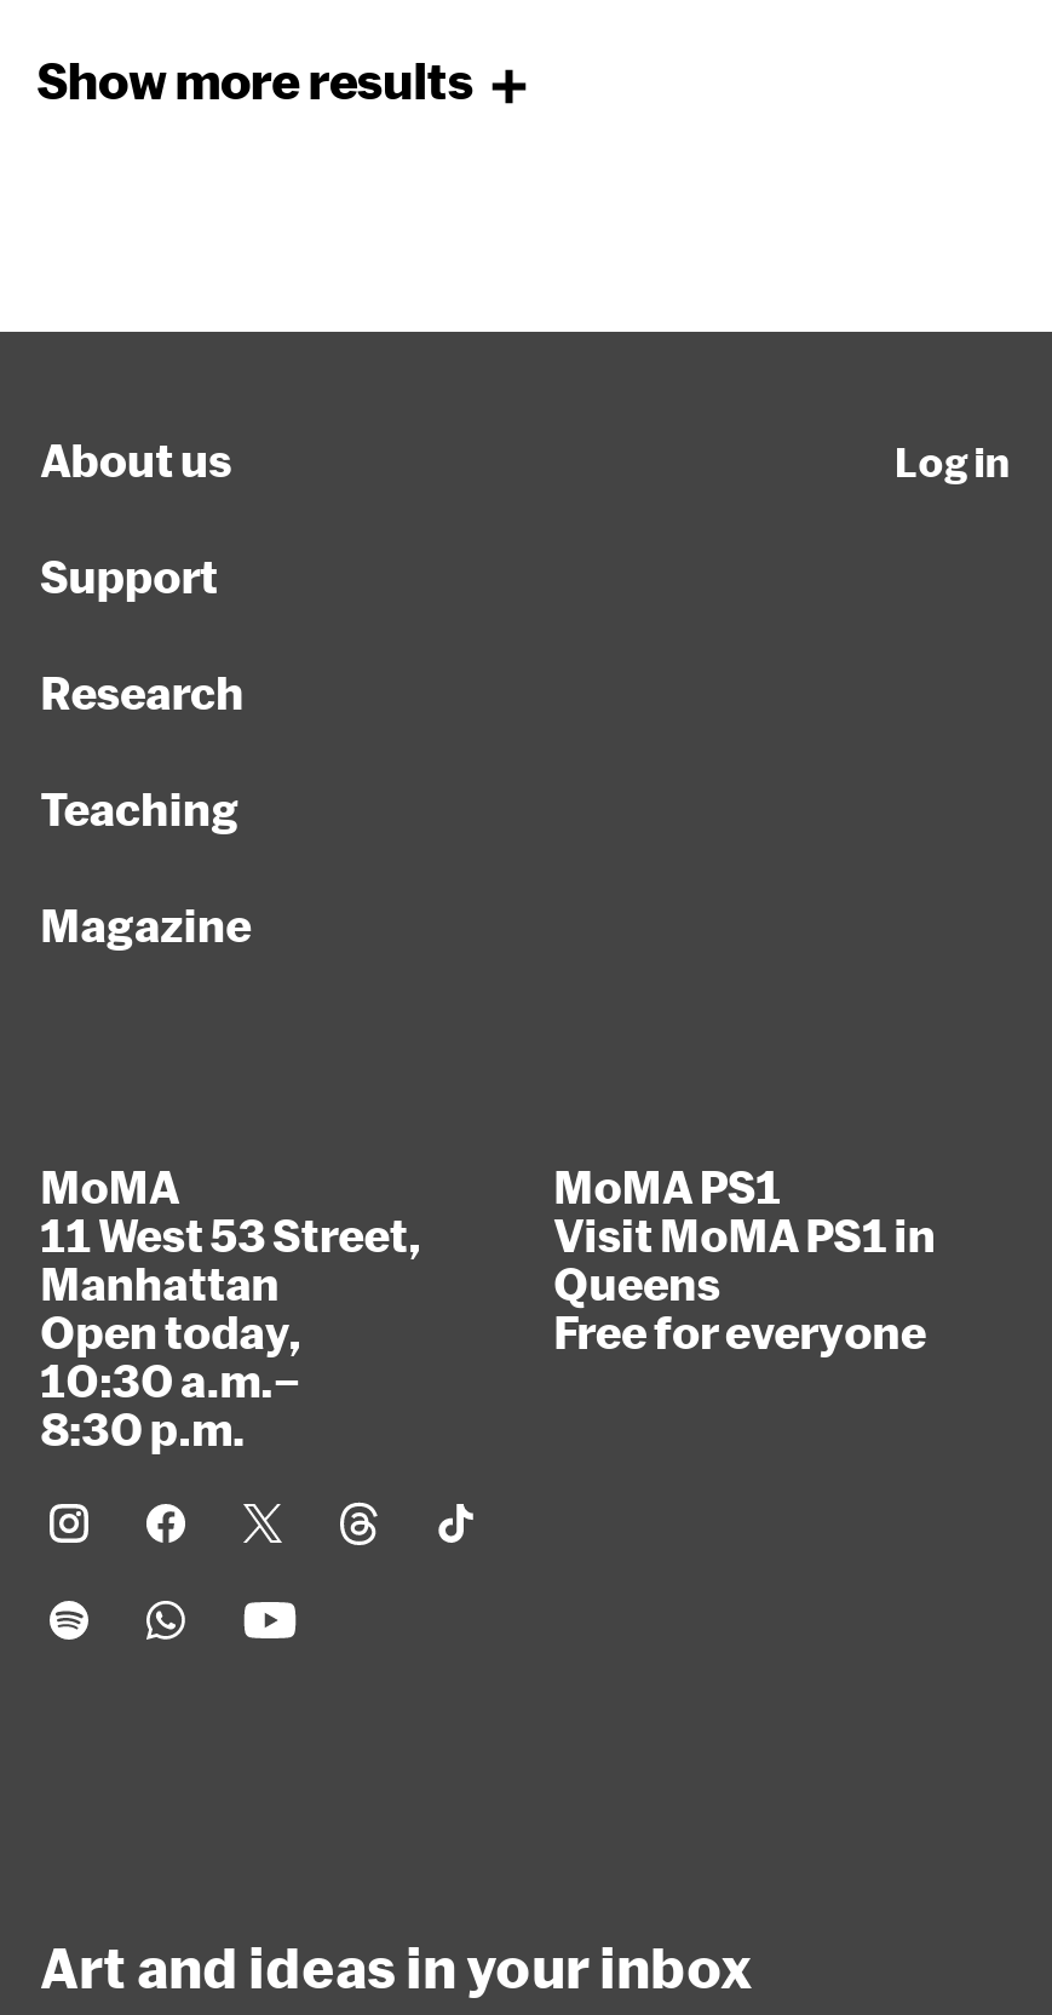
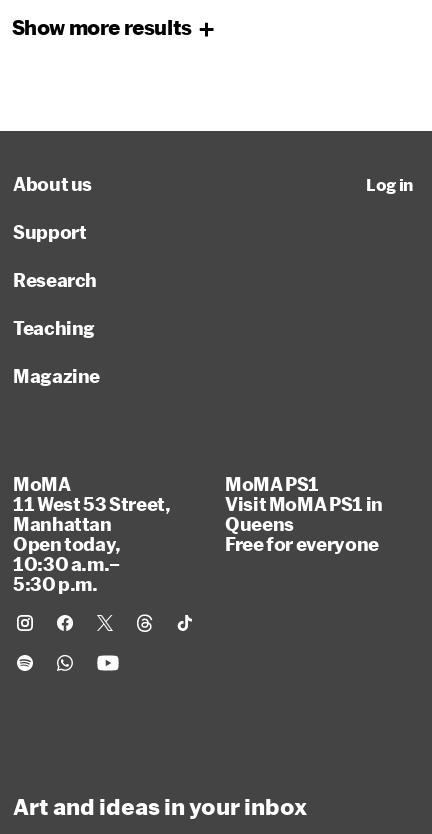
- 8:30 p.m.
+ 5:30 p.m.
